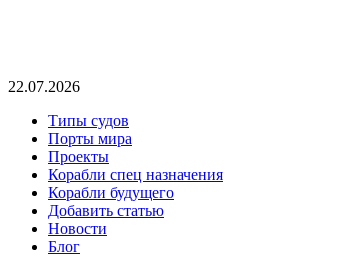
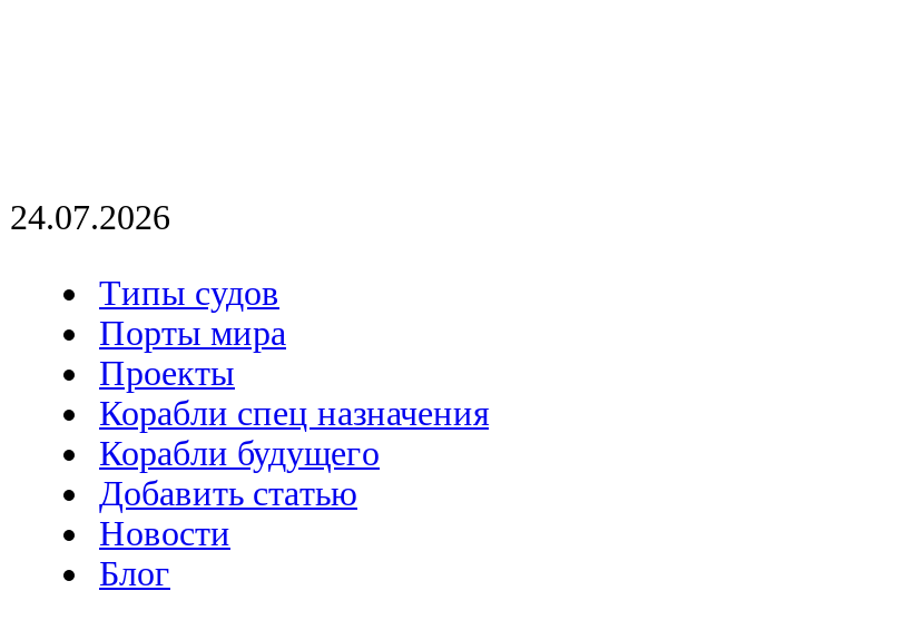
- 22.07.2026
+ 24.07.2026
